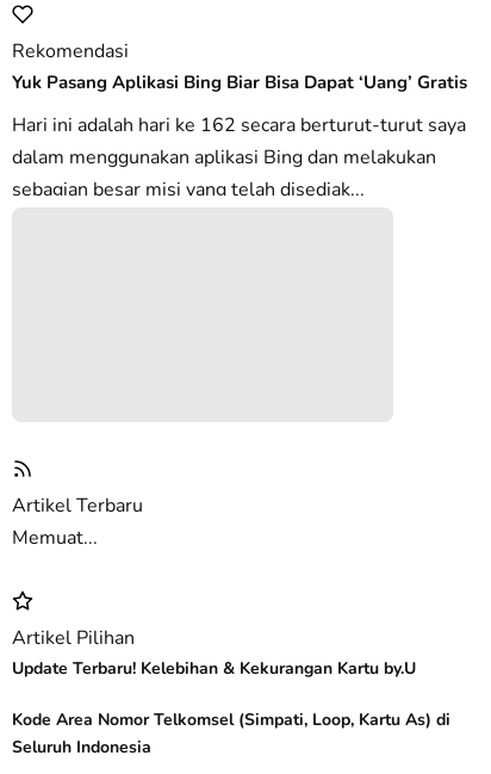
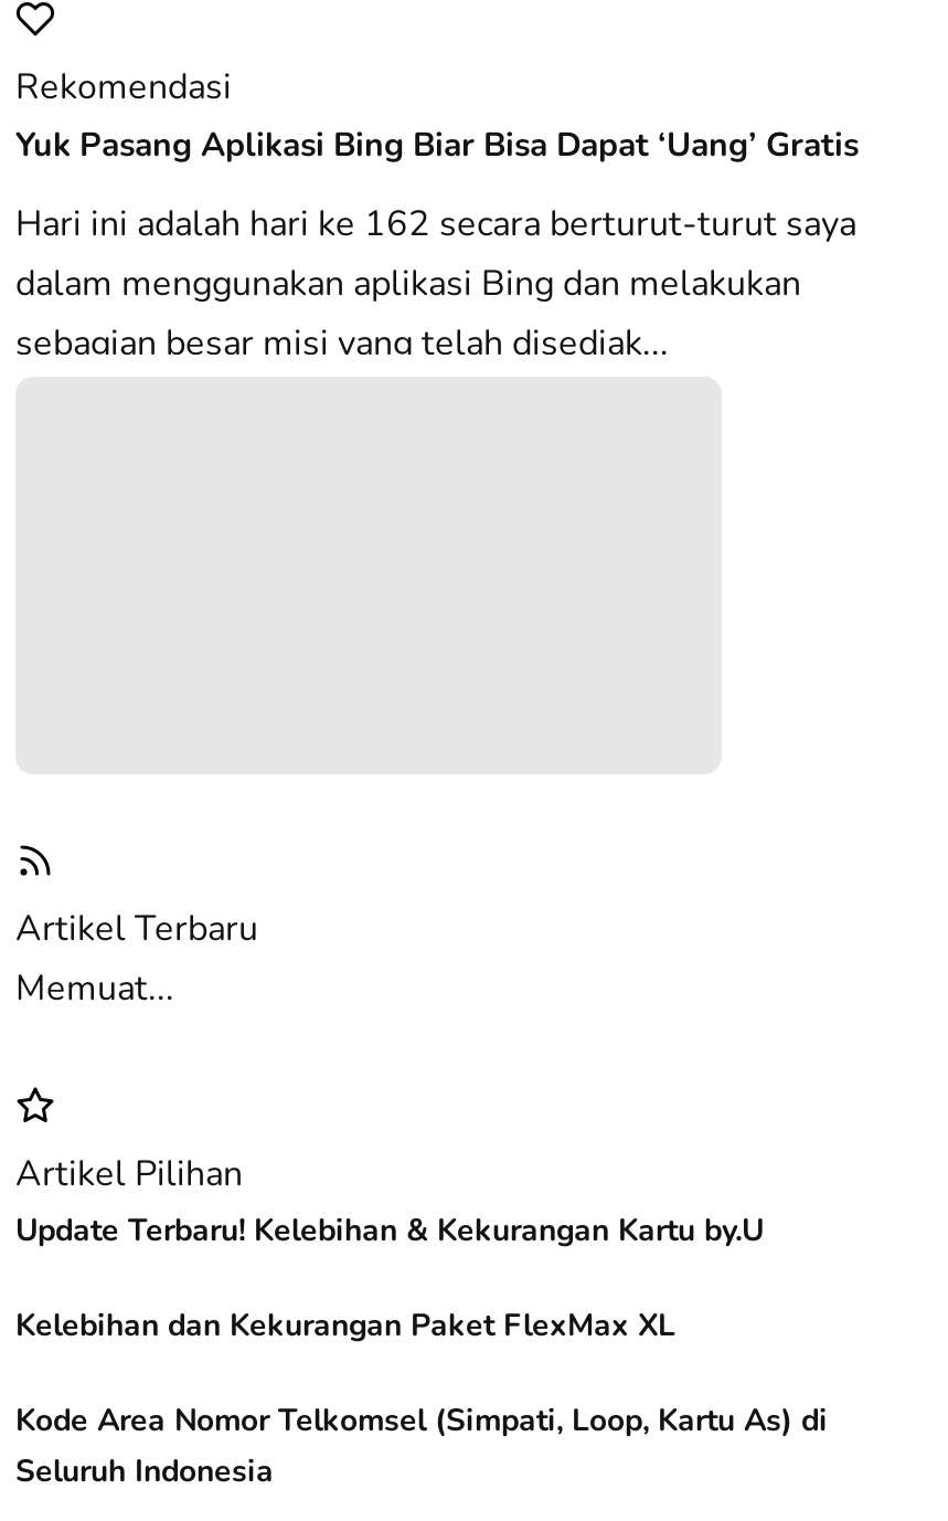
+ Kelebihan dan Kekurangan Paket FlexMax XL
